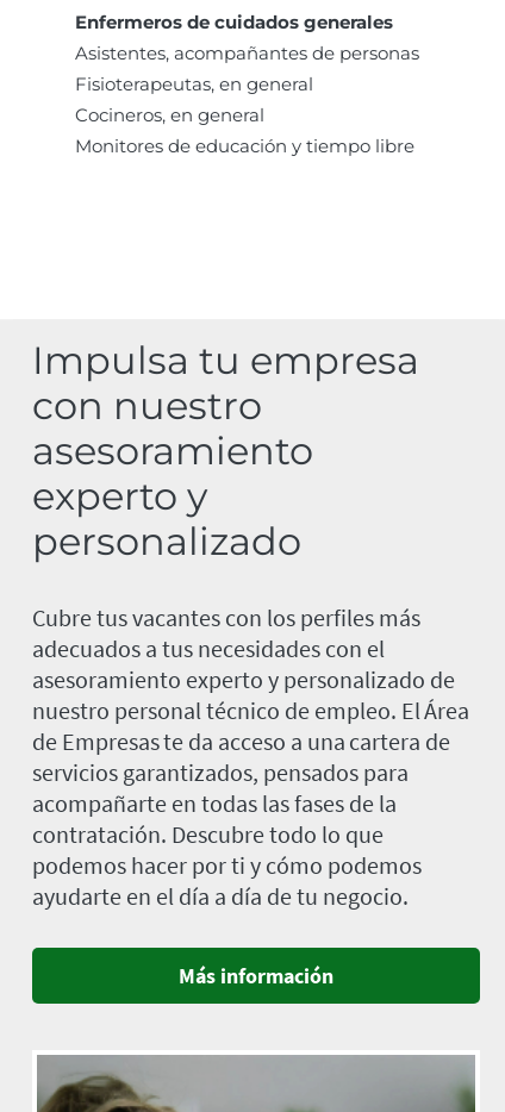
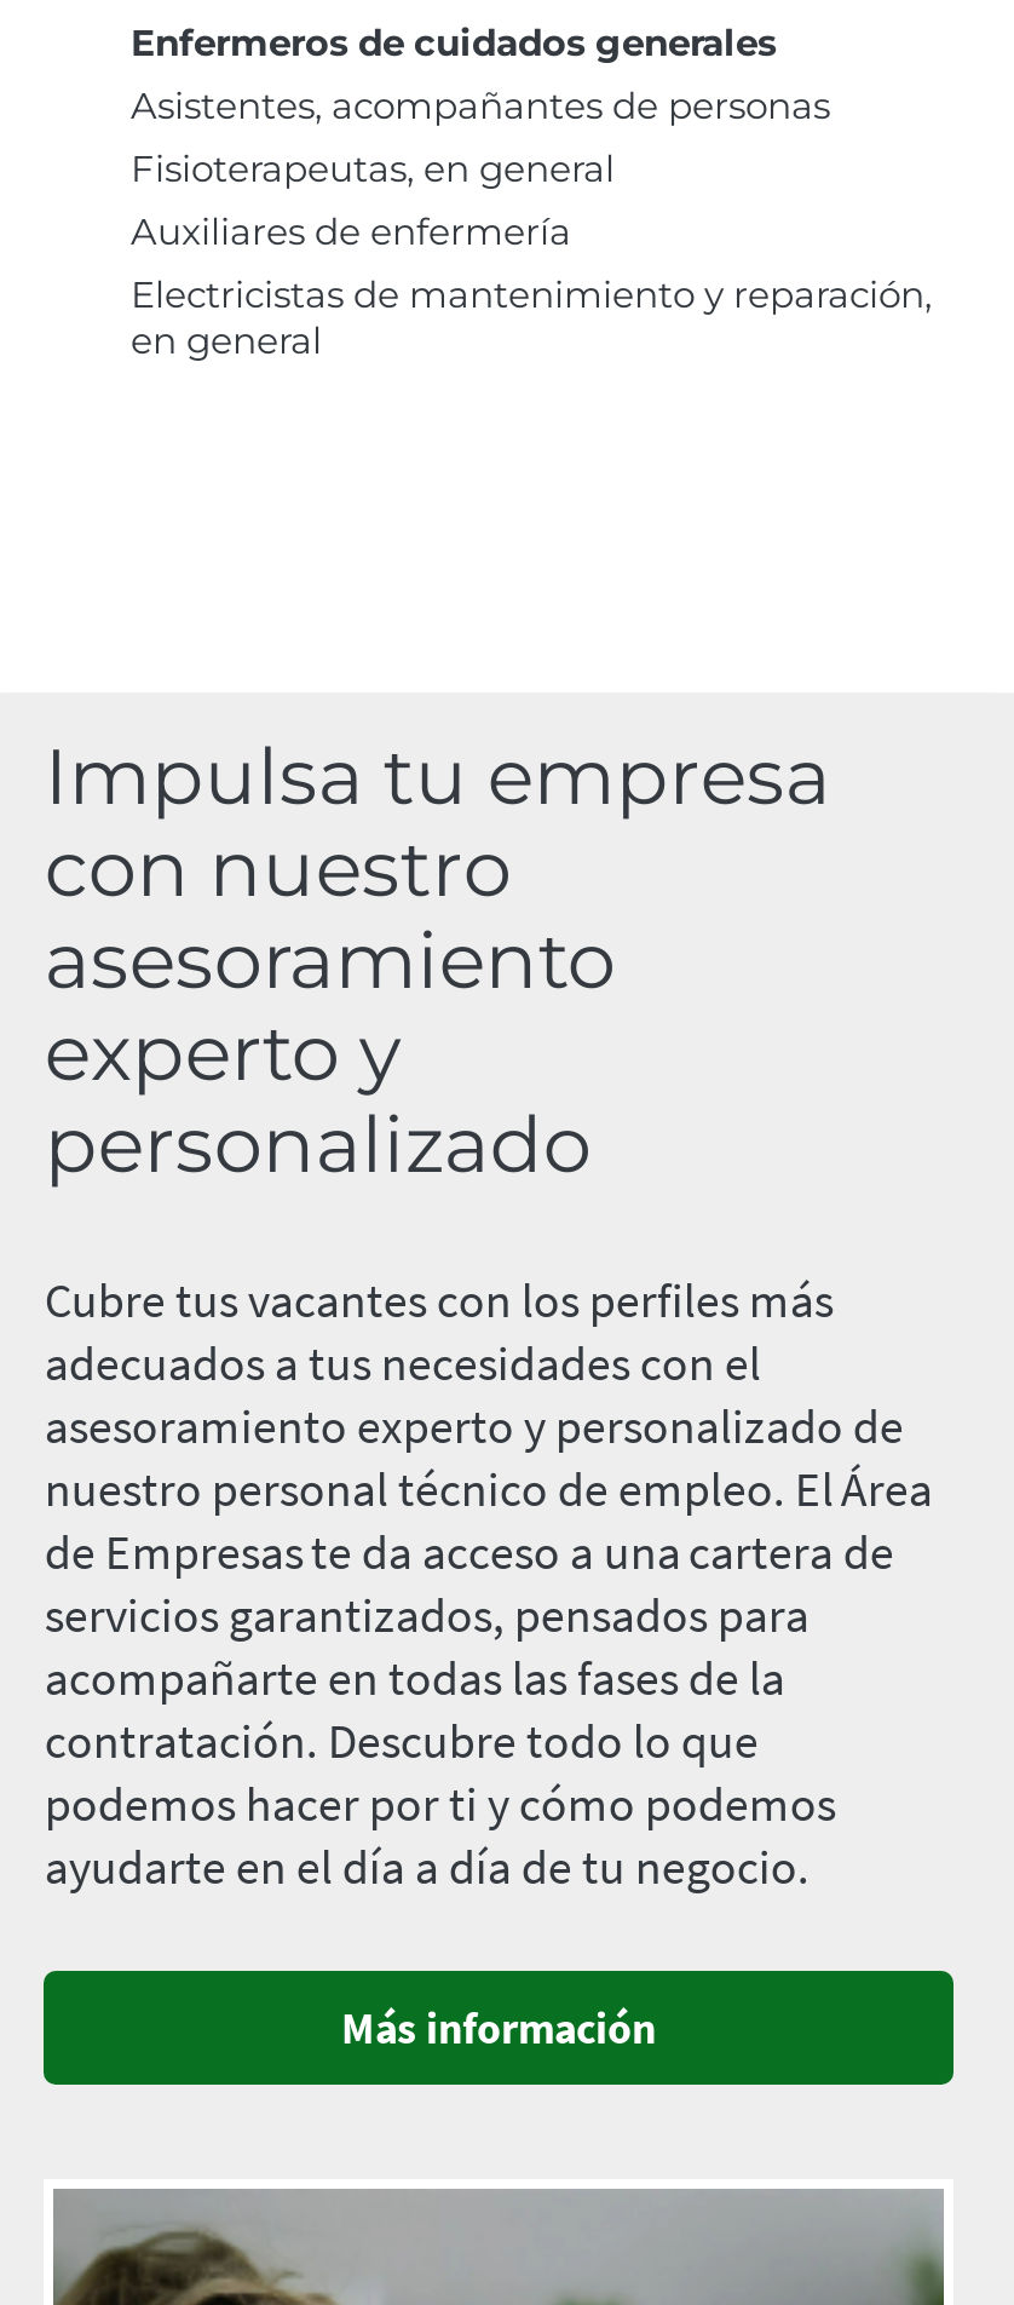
- Cocineros, en general
- Monitores de educación y tiempo libre
+ Auxiliares de enfermería
+ Electricistas de mantenimiento y reparación,
+ en general
